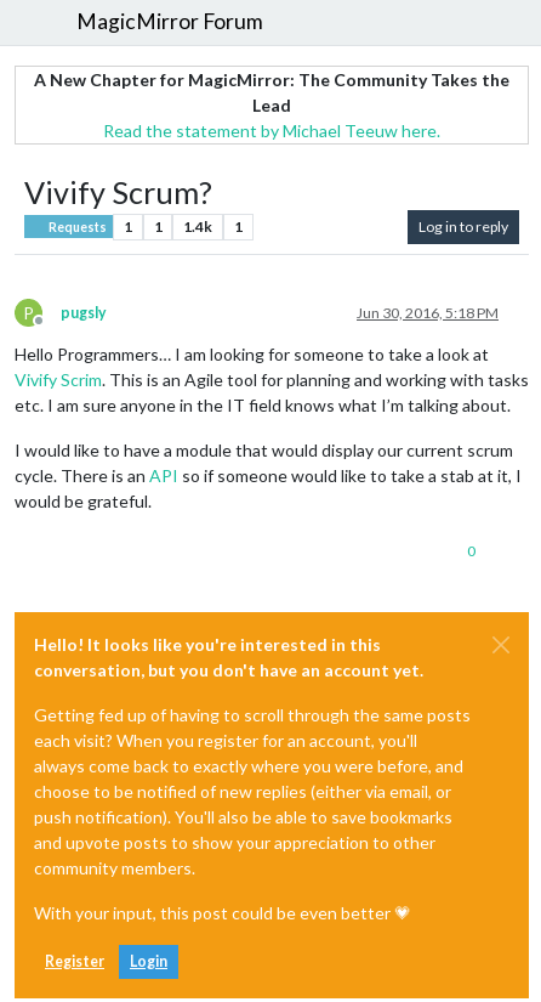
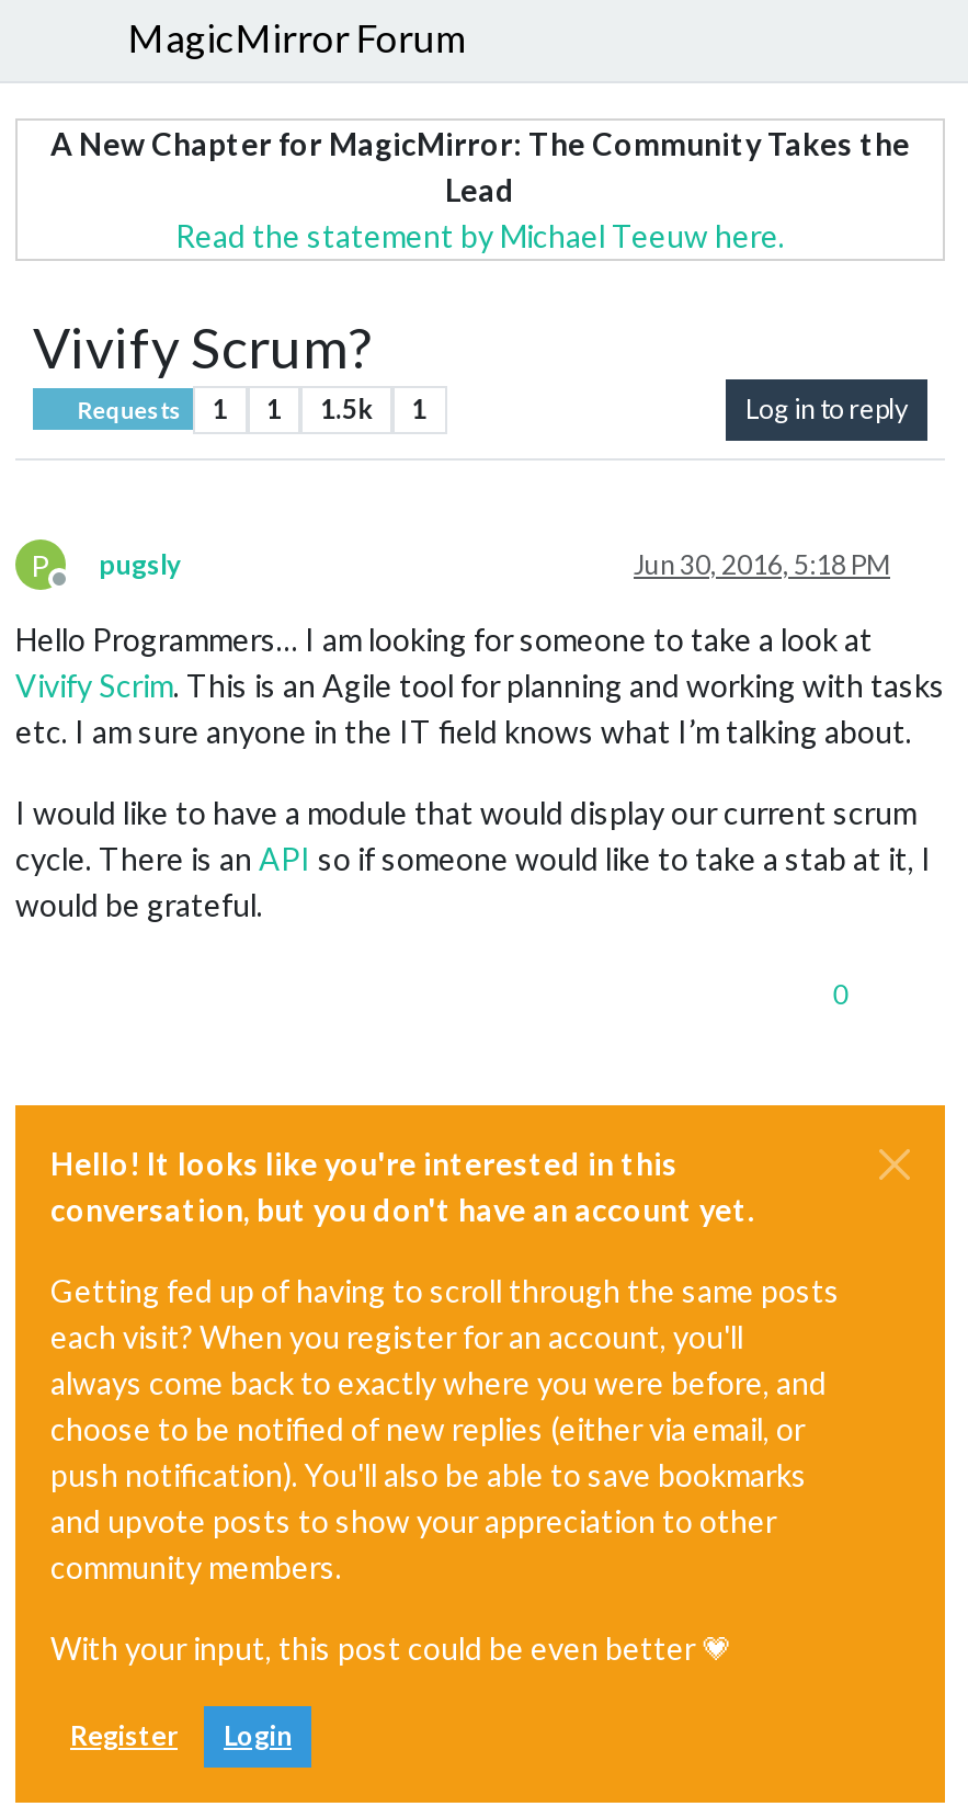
- Requests 1 1 1.4k 1
+ Requests 1 1 1.5k 1
